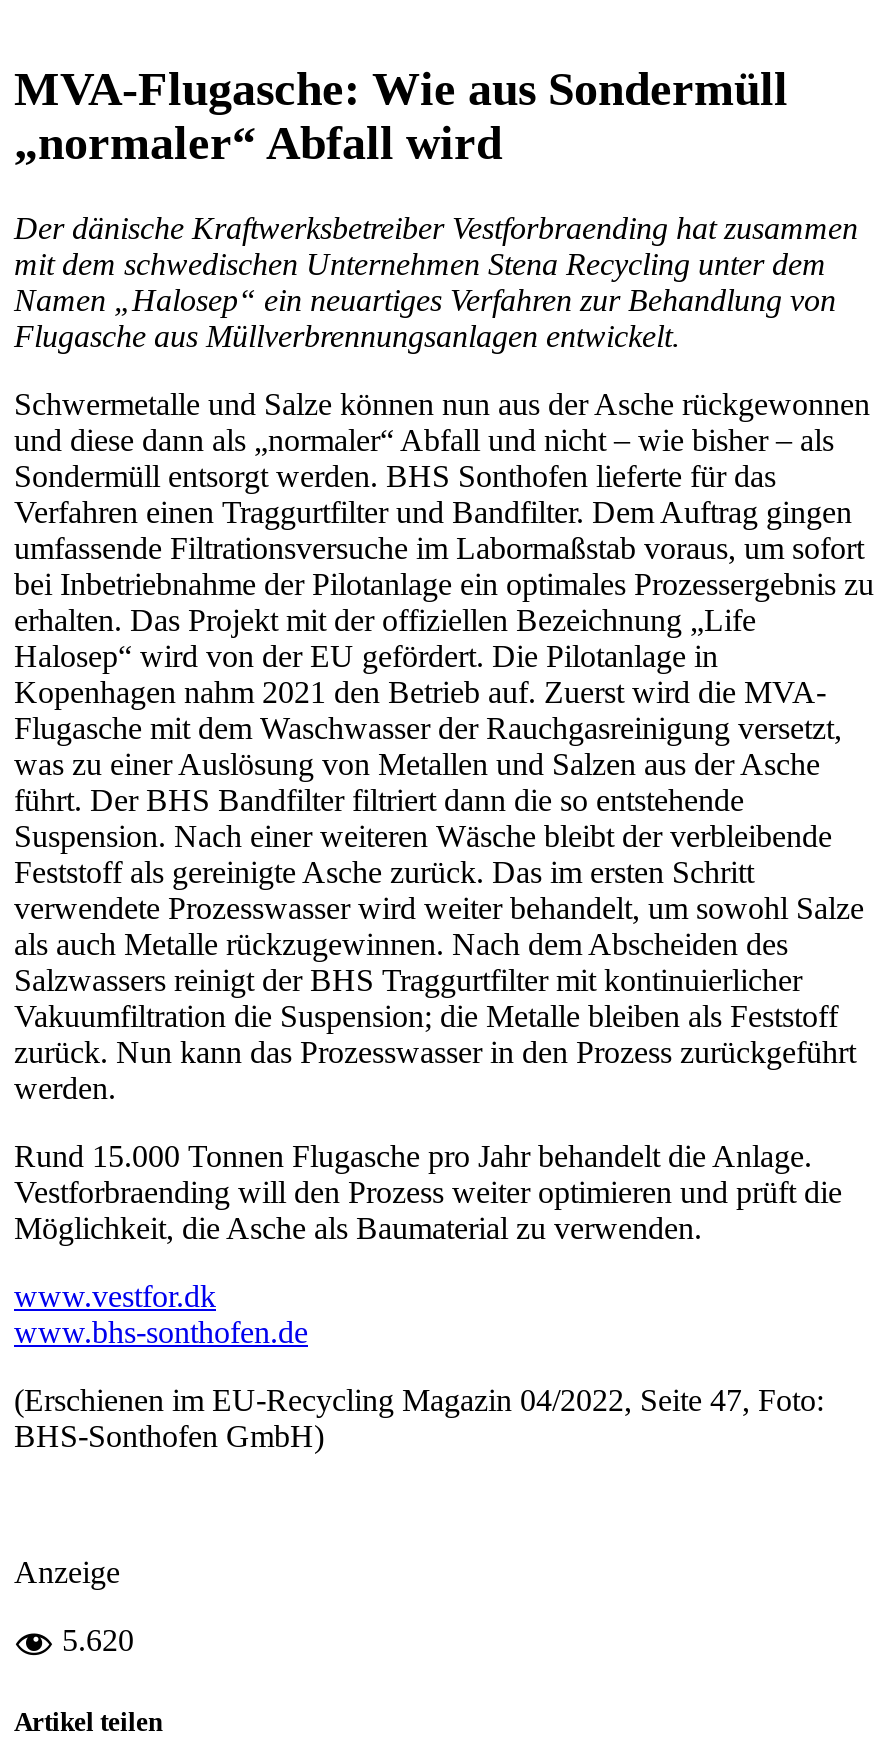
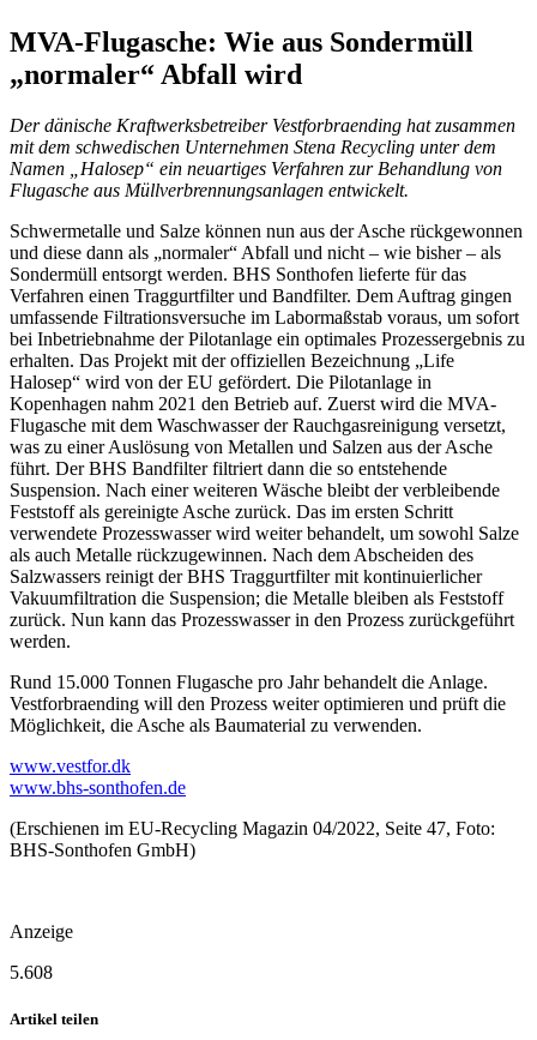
- 5.620
+ 5.608
